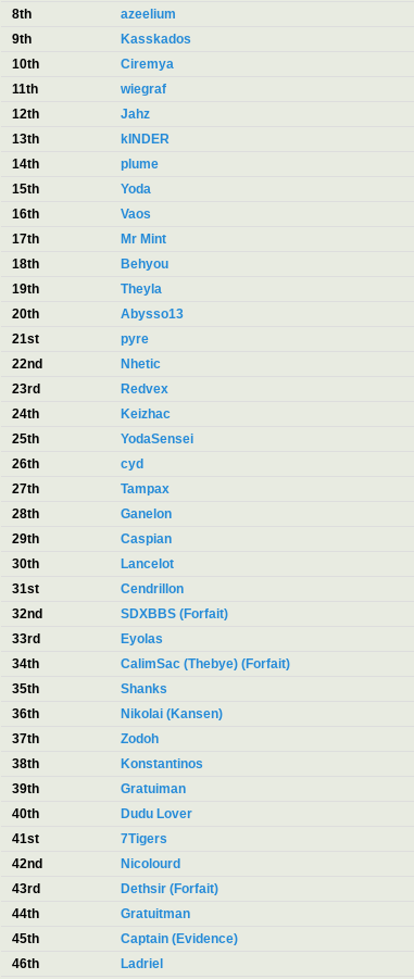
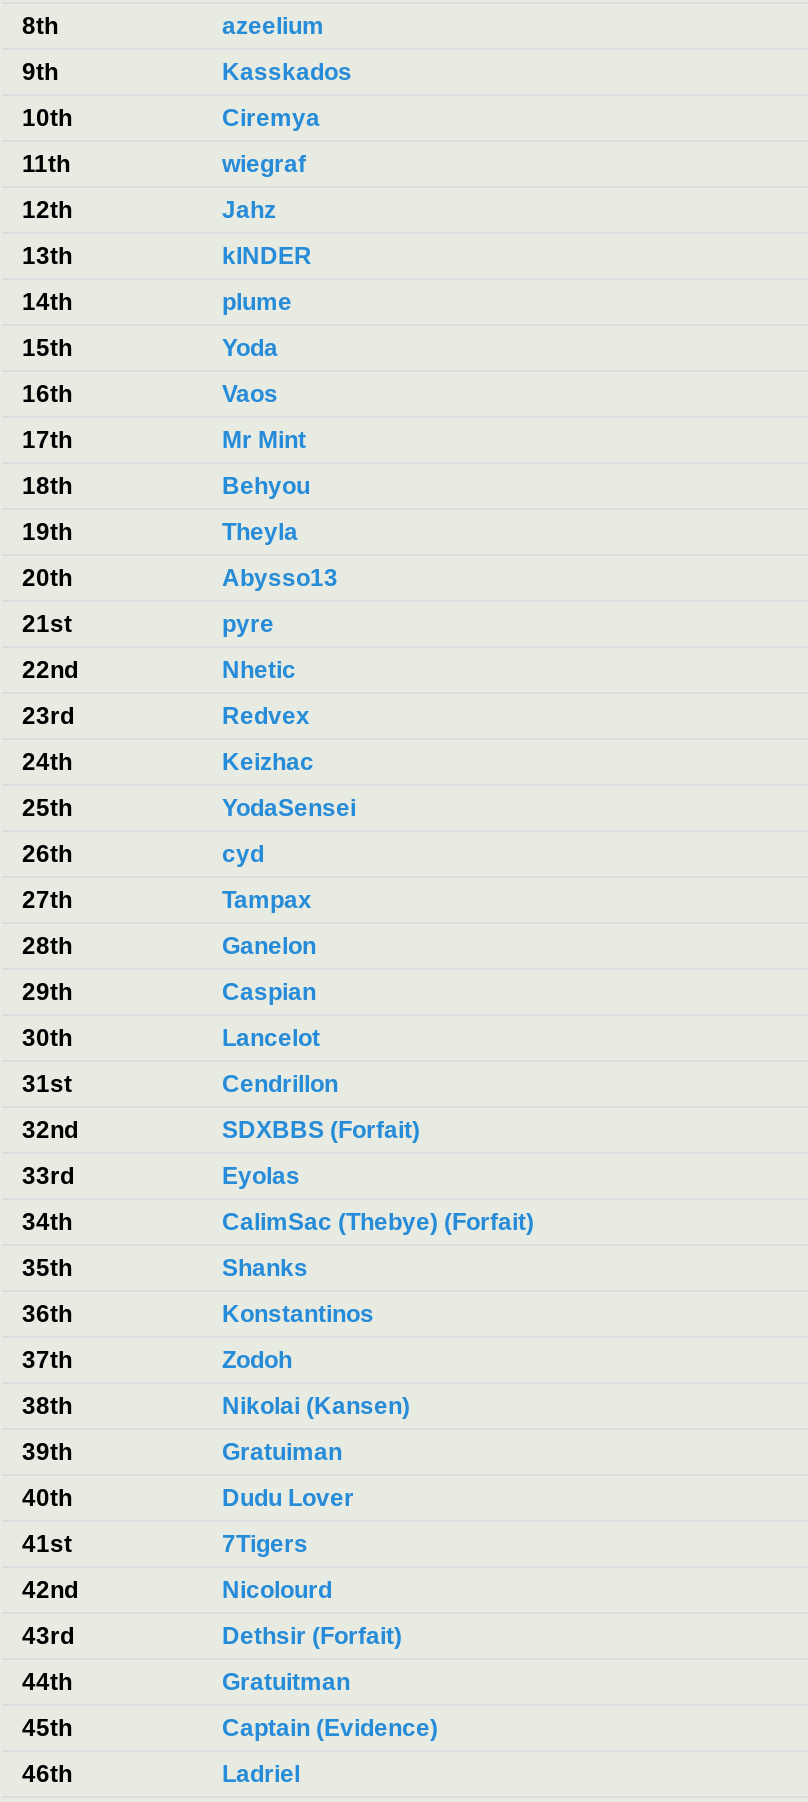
moved down: Nikolai (Kansen)

moved up: Konstantinos
